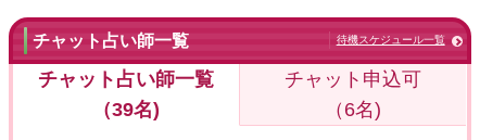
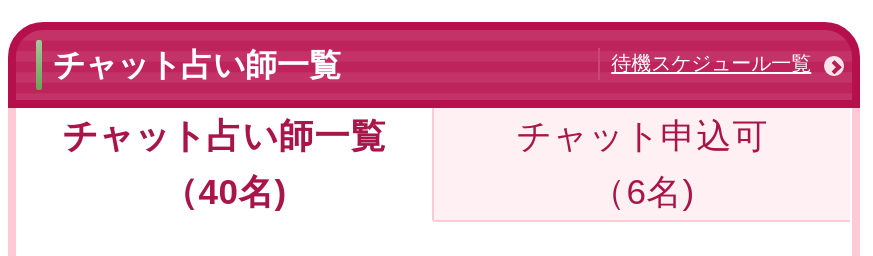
- （39名)
+ （40名)
